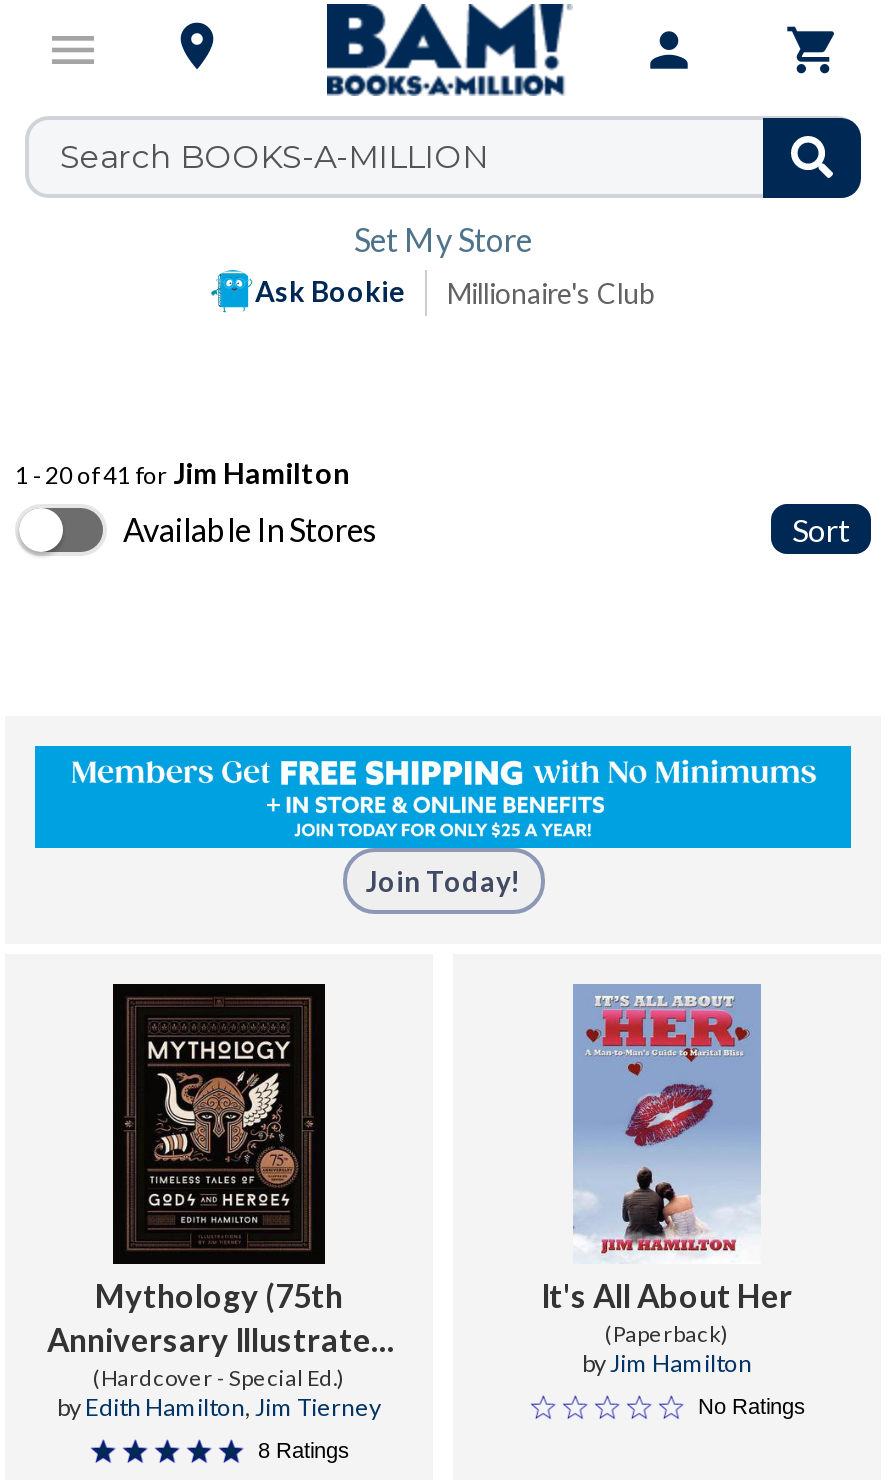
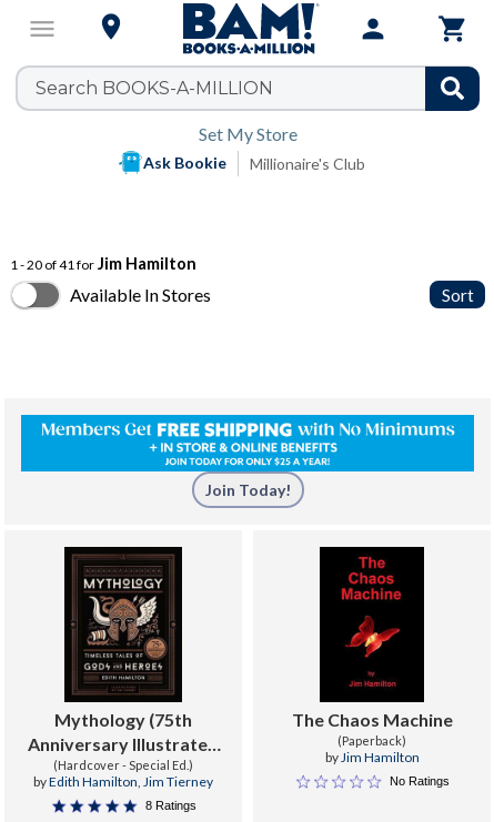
- [image]
- It's All About Her
+ [image]
+ The Chaos Machine
